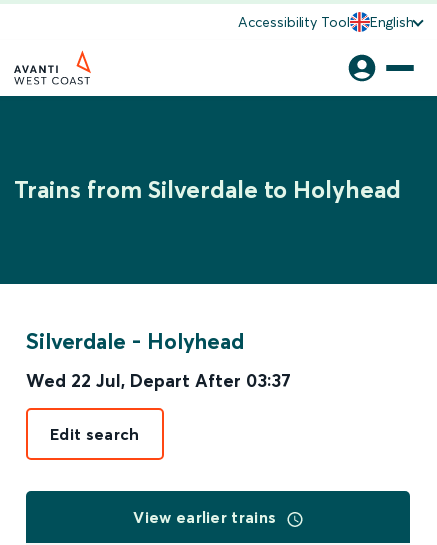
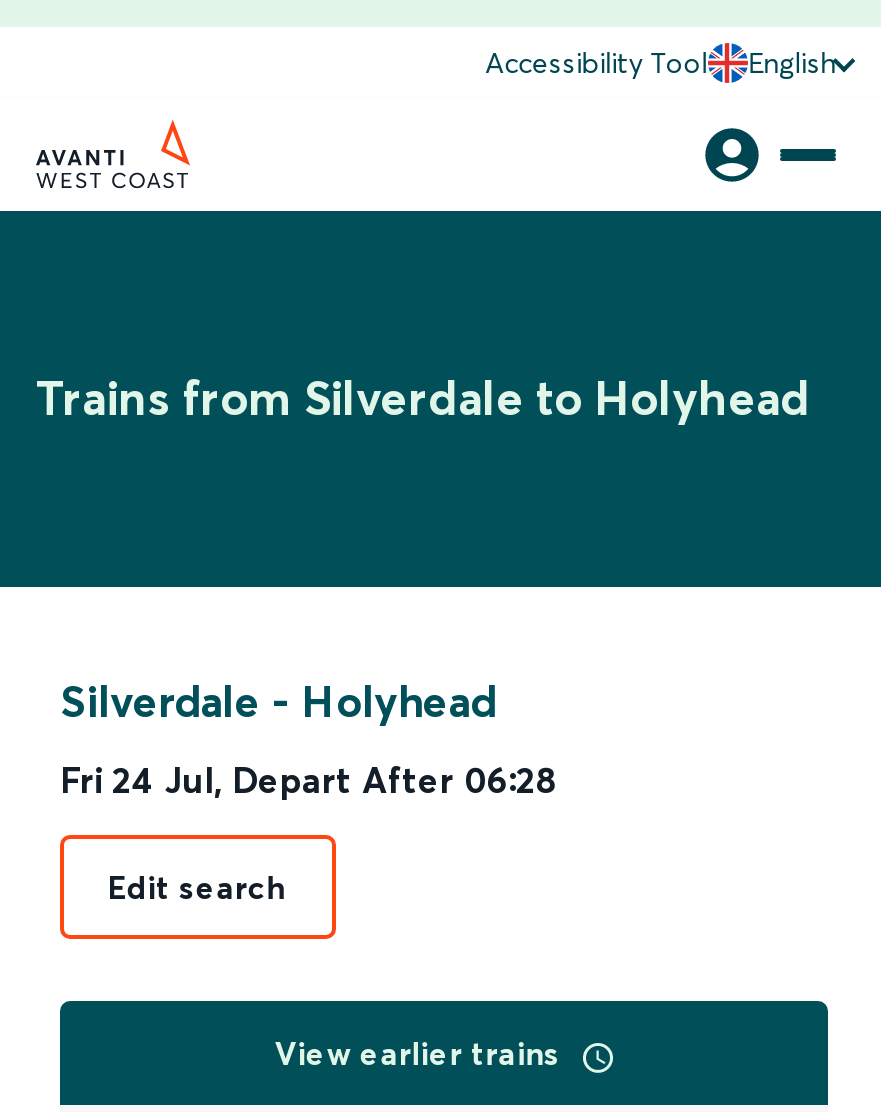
- Wed 22 Jul, Depart After 03:37
+ Fri 24 Jul, Depart After 06:28
